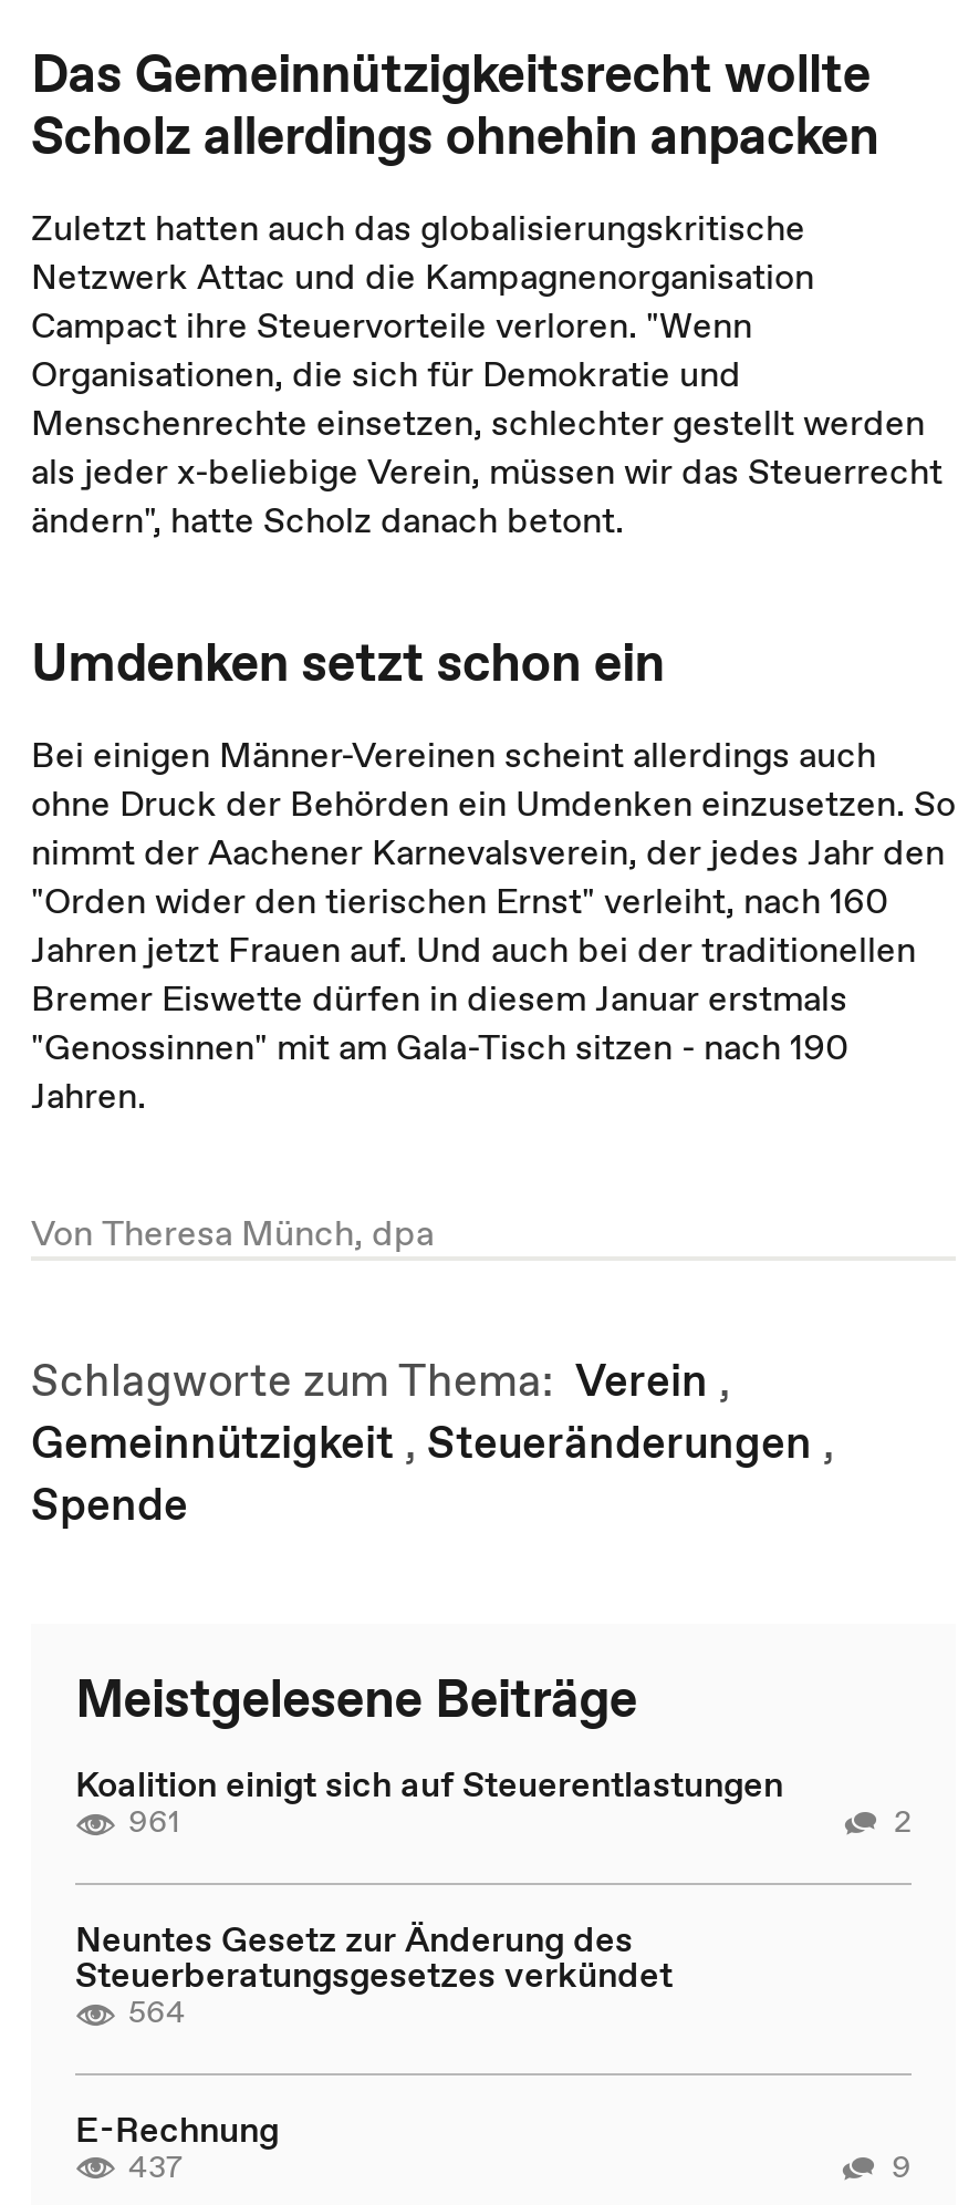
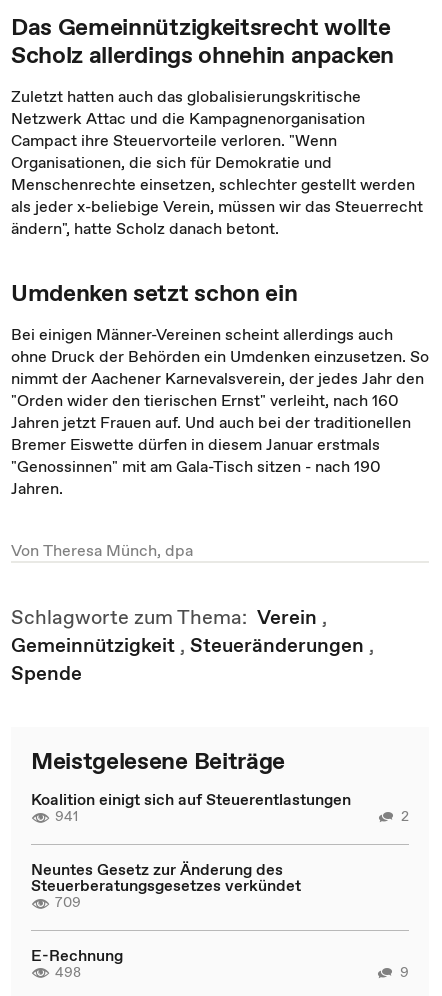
- 961
+ 941

- 564
+ 709

- 437
+ 498
